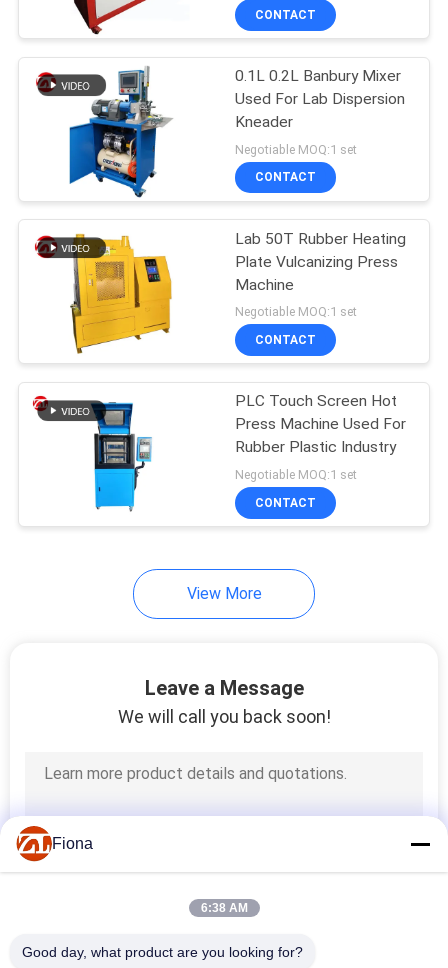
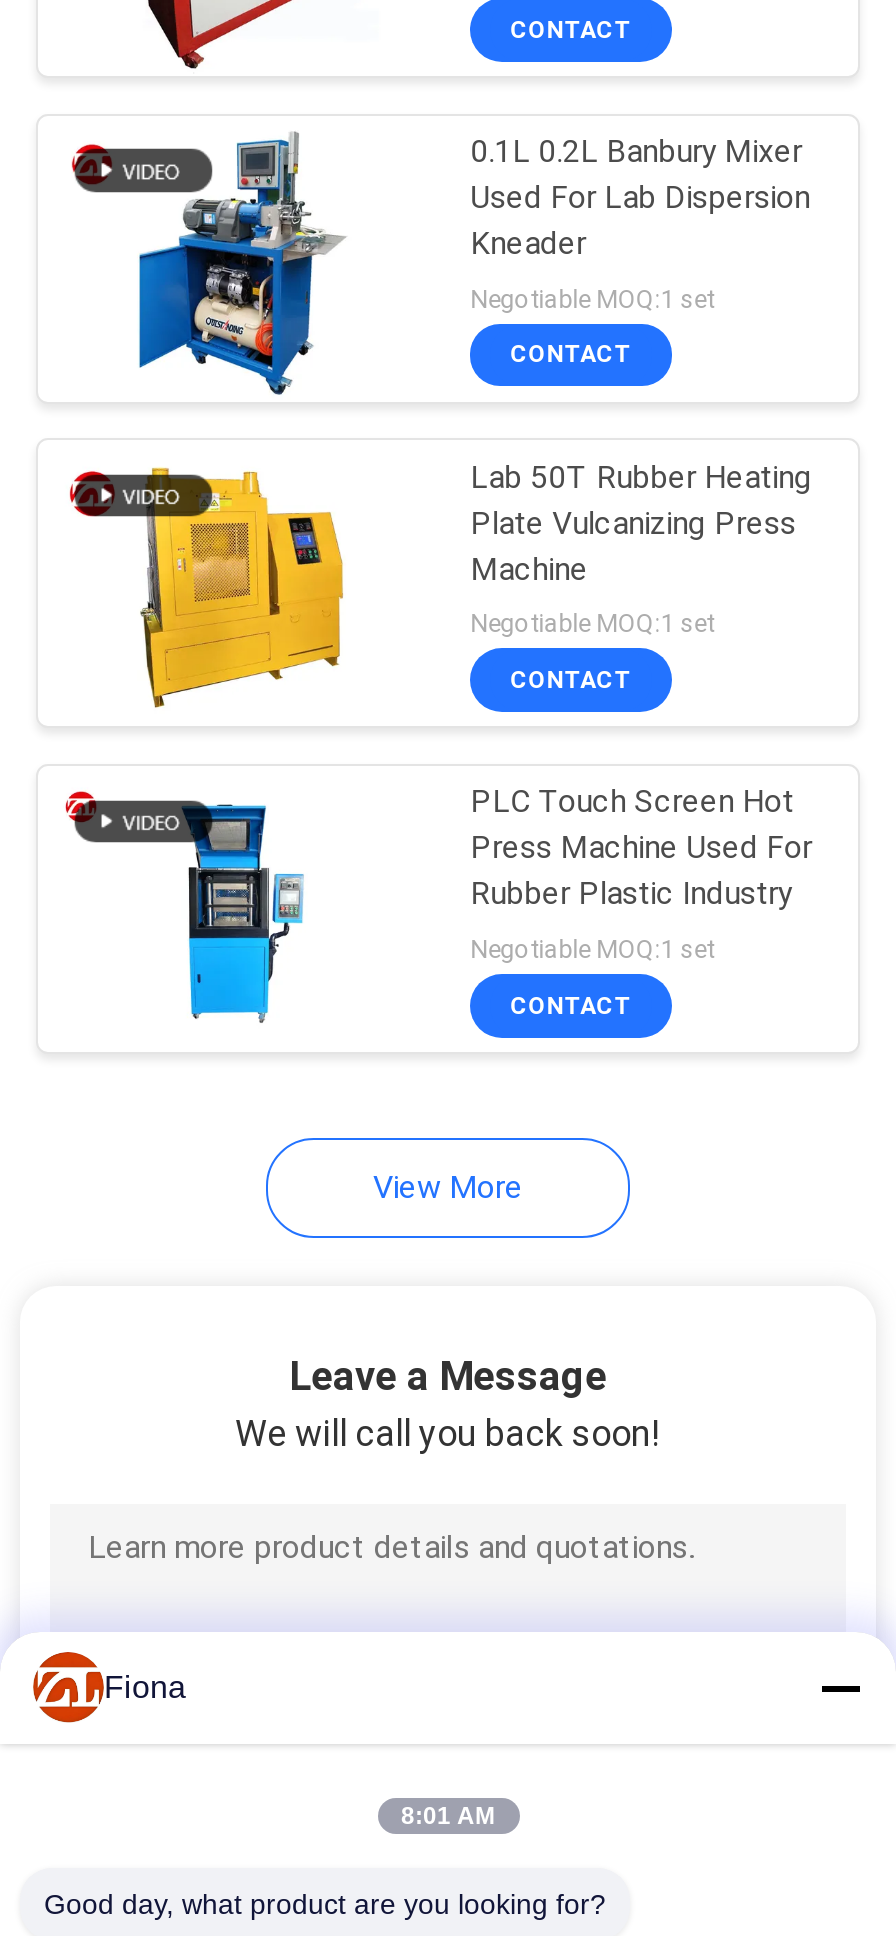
- 6:38 AM
+ 8:01 AM
